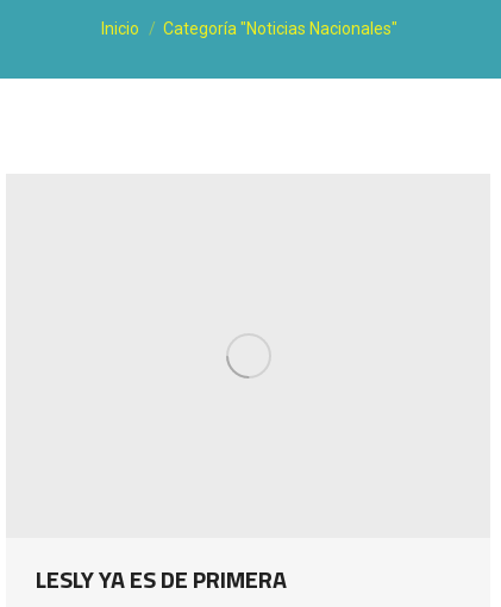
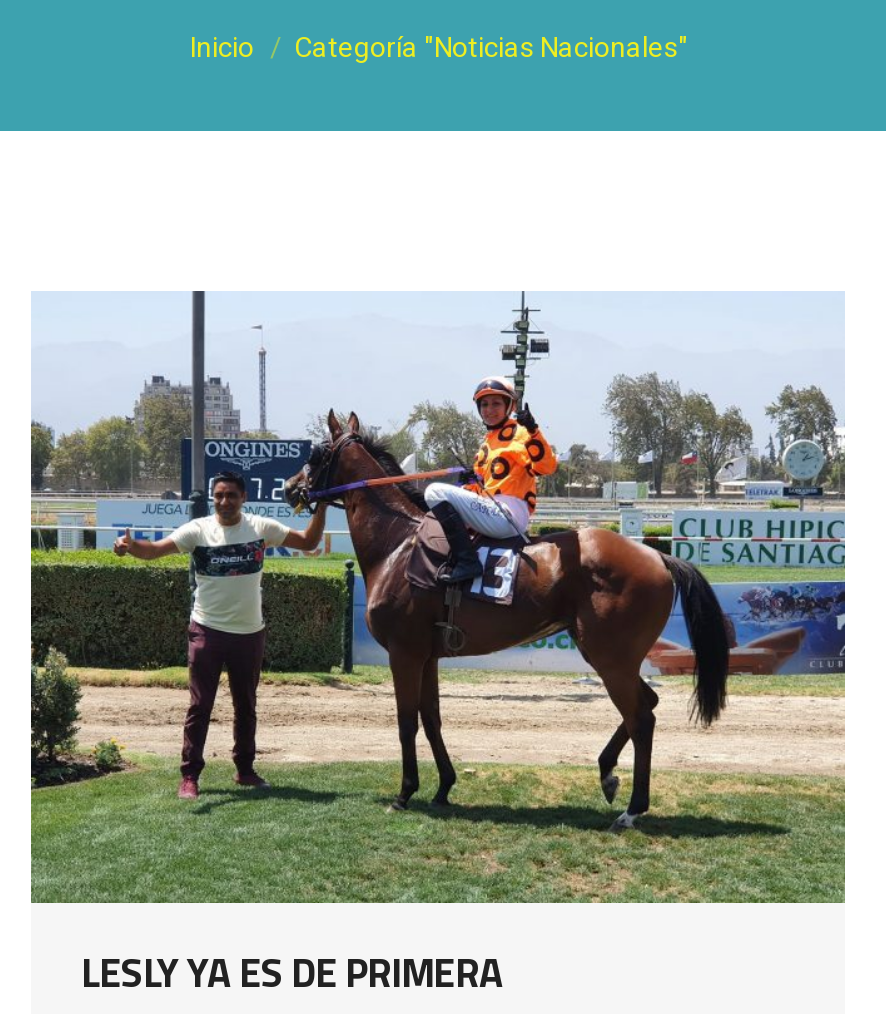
+ [image]
